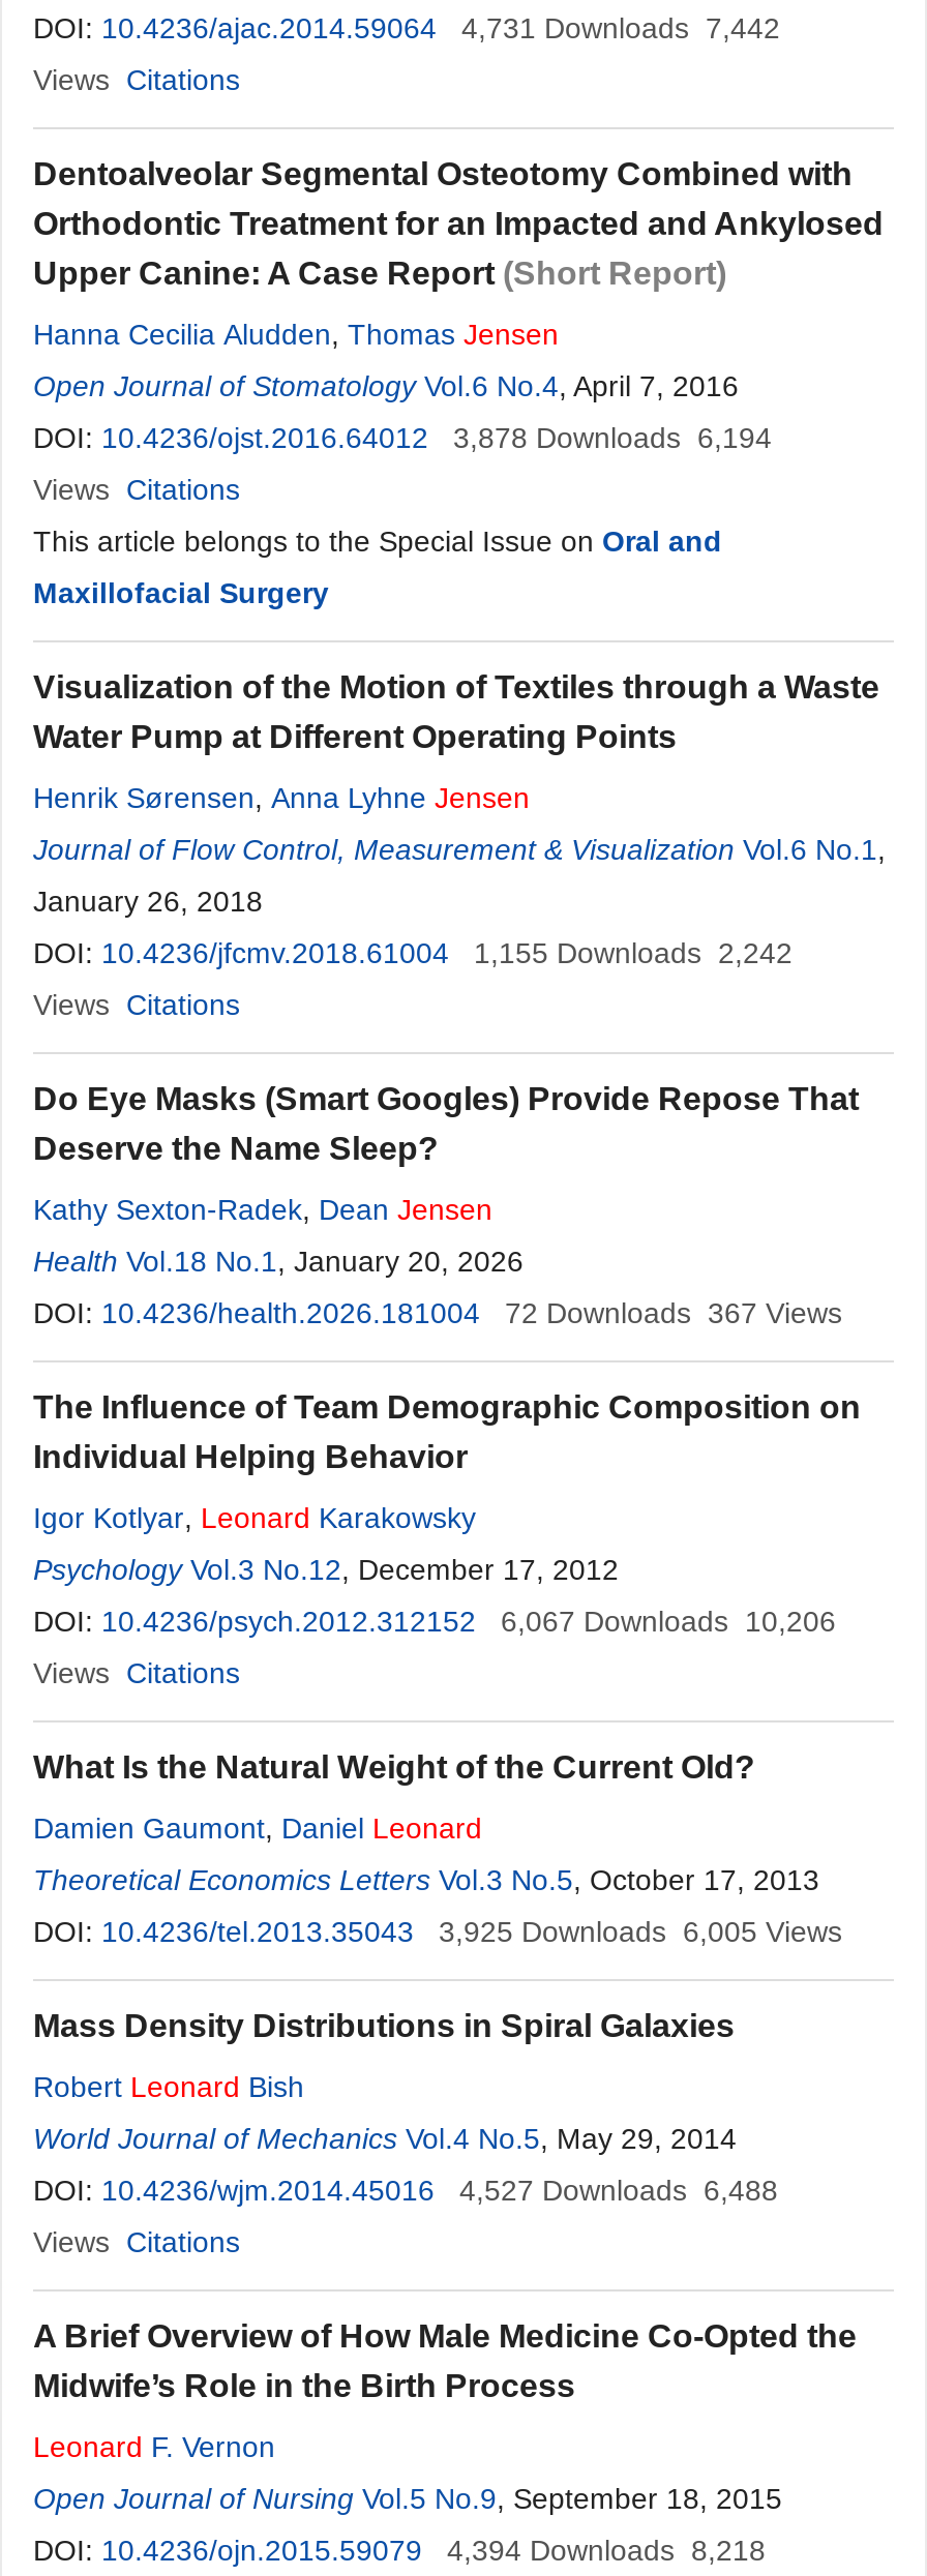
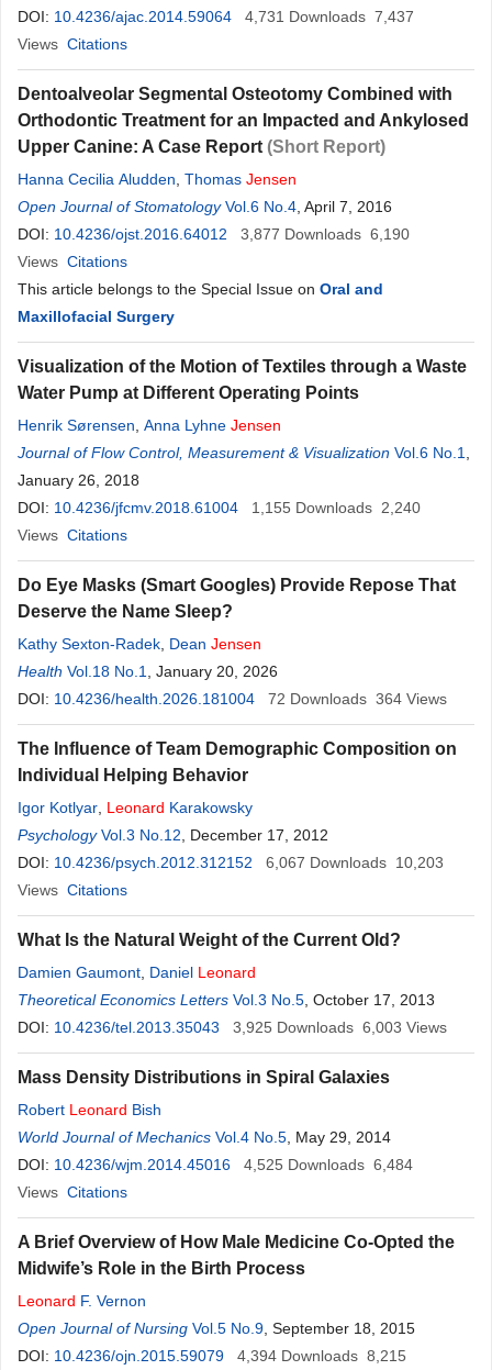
- DOI: 10.4236/ajac.2014.59064 4,731 Downloads 7,442
+ DOI: 10.4236/ajac.2014.59064 4,731 Downloads 7,437

- DOI: 10.4236/ojst.2016.64012 3,878 Downloads 6,194
+ DOI: 10.4236/ojst.2016.64012 3,877 Downloads 6,190

- DOI: 10.4236/jfcmv.2018.61004 1,155 Downloads 2,242
+ DOI: 10.4236/jfcmv.2018.61004 1,155 Downloads 2,240

- 72 Downloads 367 Views
+ 72 Downloads 364 Views

- DOI: 10.4236/psych.2012.312152 6,067 Downloads 10,206
+ DOI: 10.4236/psych.2012.312152 6,067 Downloads 10,203

- 3,925 Downloads 6,005 Views
+ 3,925 Downloads 6,003 Views

- DOI: 10.4236/wjm.2014.45016 4,527 Downloads 6,488
+ DOI: 10.4236/wjm.2014.45016 4,525 Downloads 6,484

- DOI: 10.4236/ojn.2015.59079 4,394 Downloads 8,218
+ DOI: 10.4236/ojn.2015.59079 4,394 Downloads 8,215
